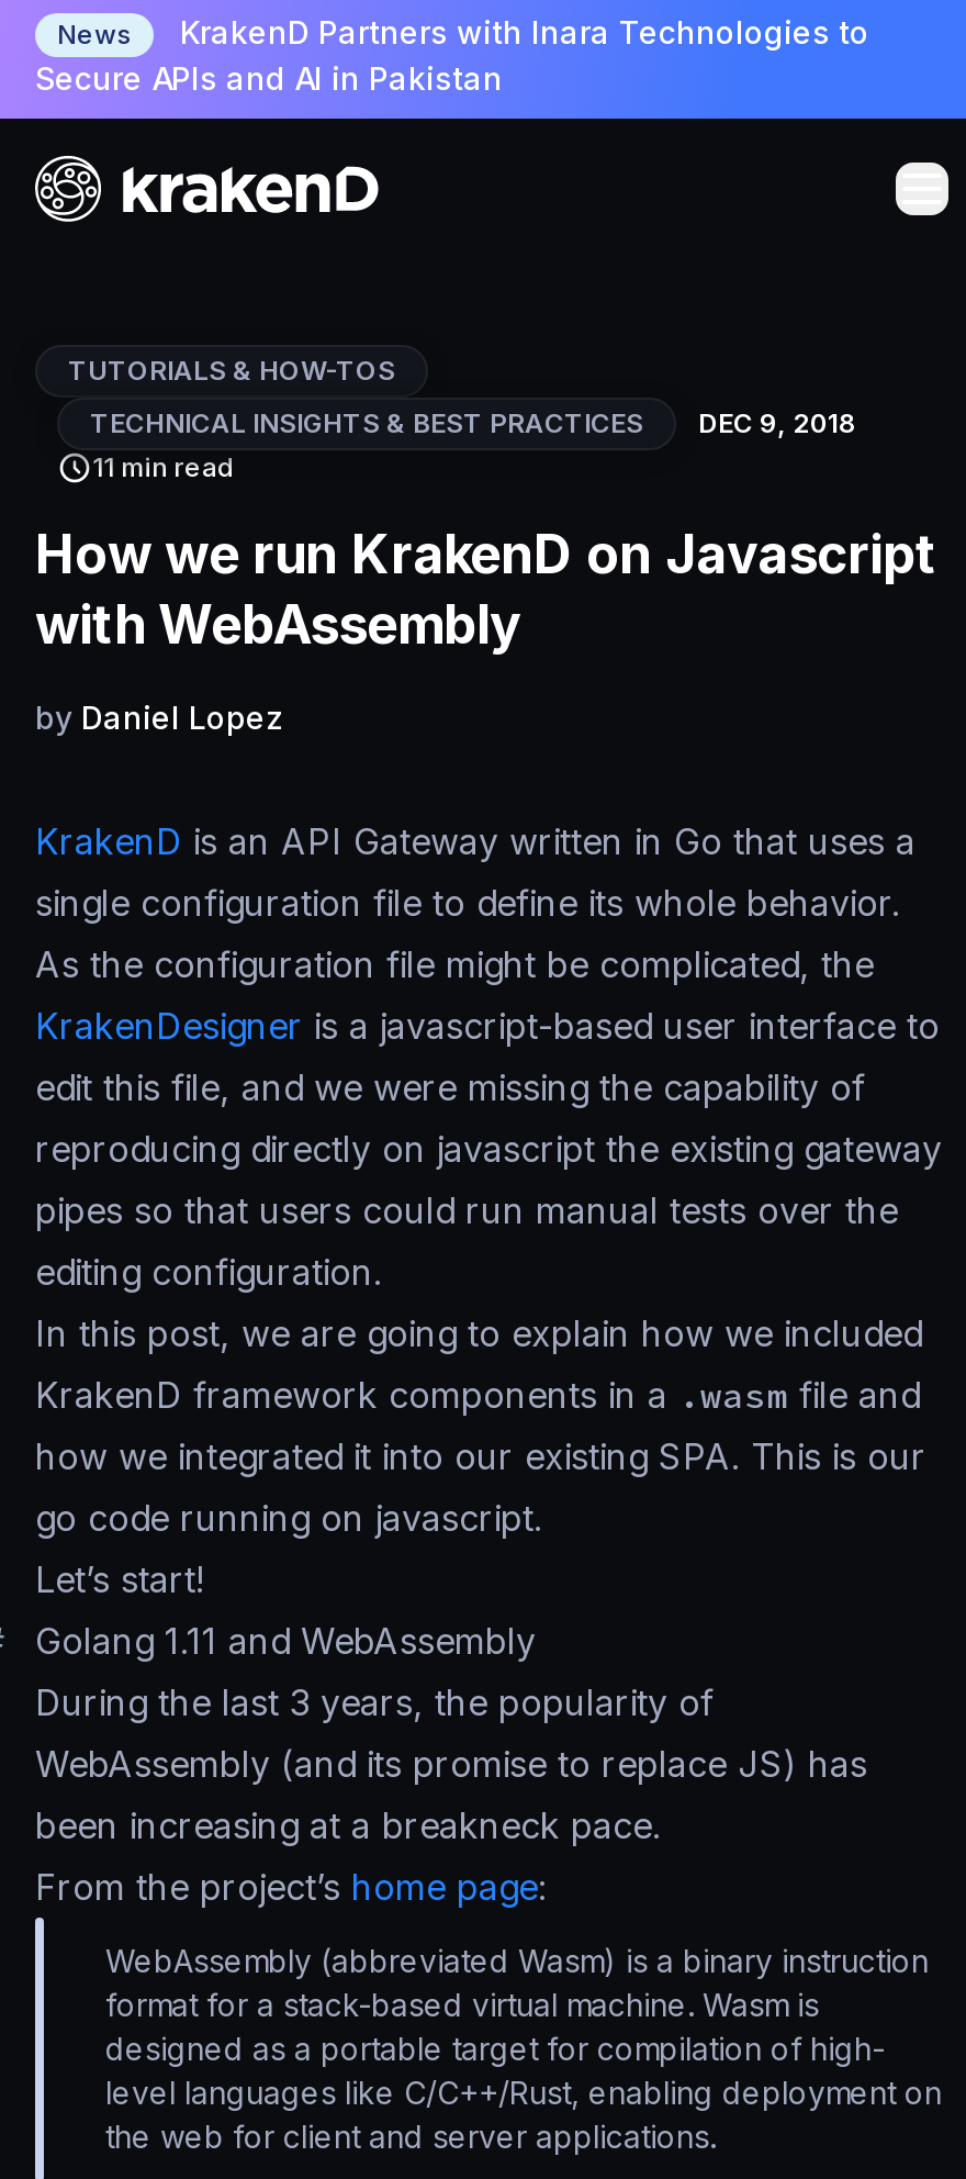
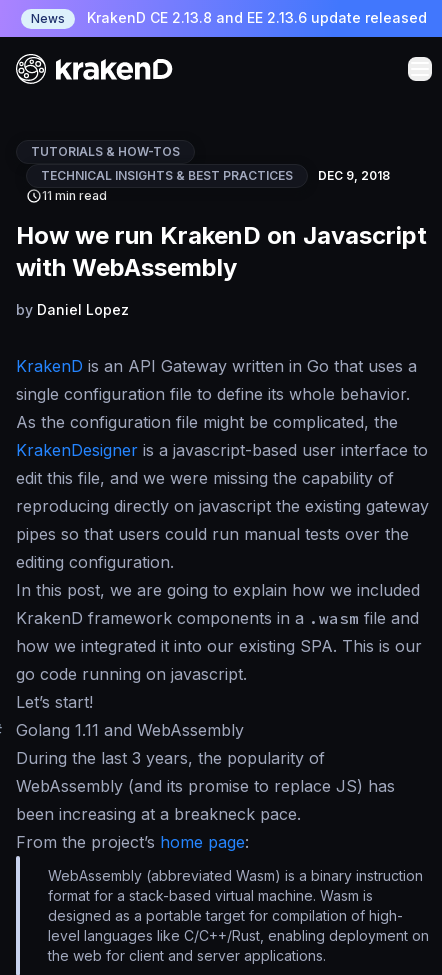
- KrakenD Partners with Inara Technologies to
- Secure APIs and AI in Pakistan
+ KrakenD CE 2.13.8 and EE 2.13.6 update released
